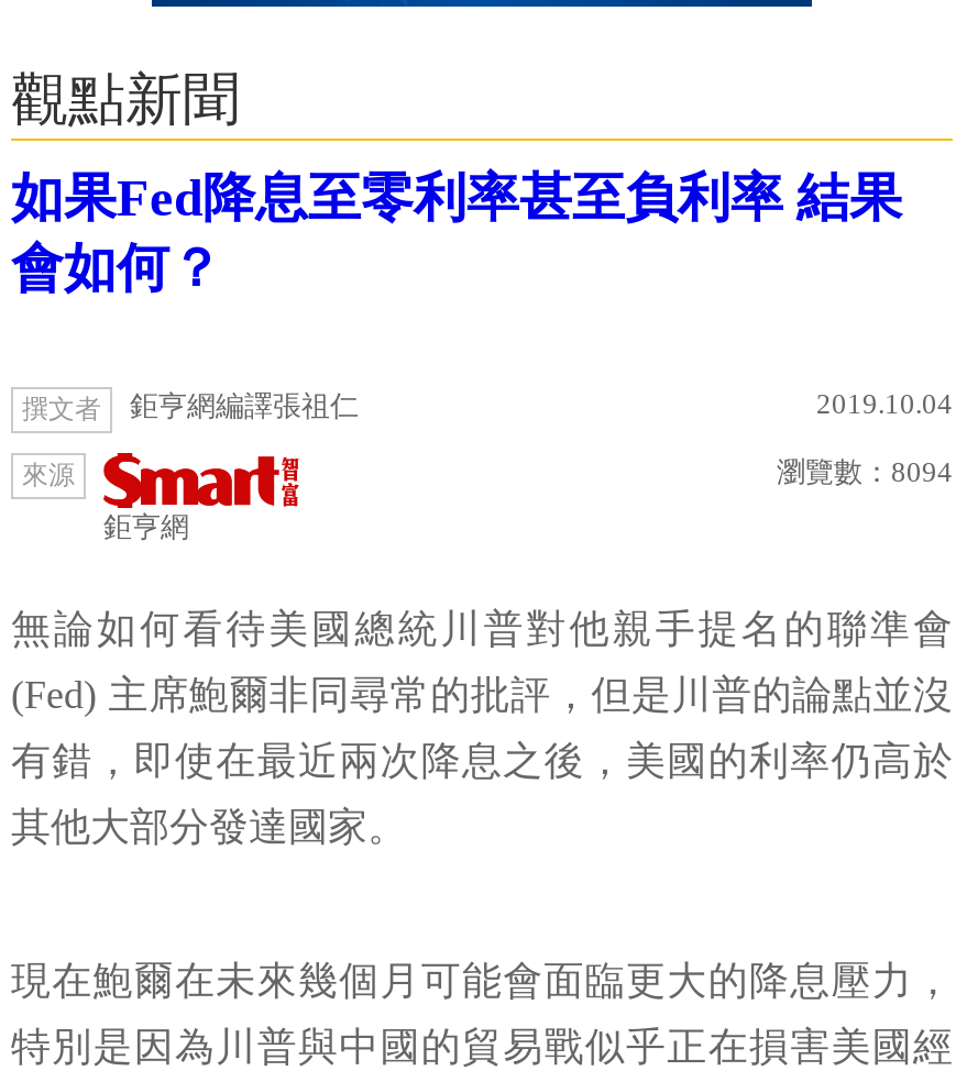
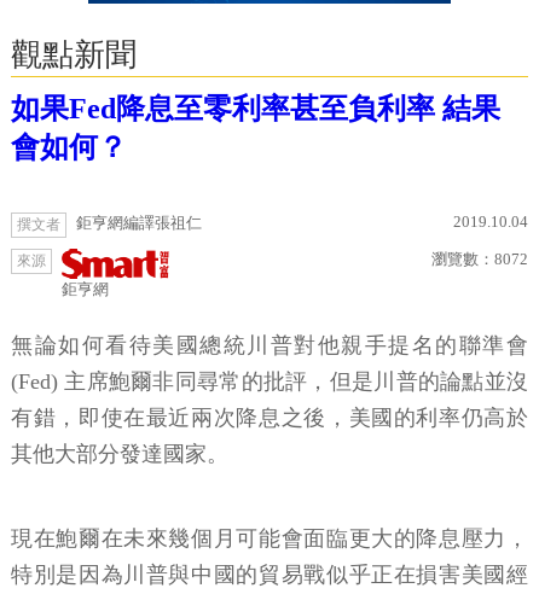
- 瀏覽數：8094
+ 瀏覽數：8072
